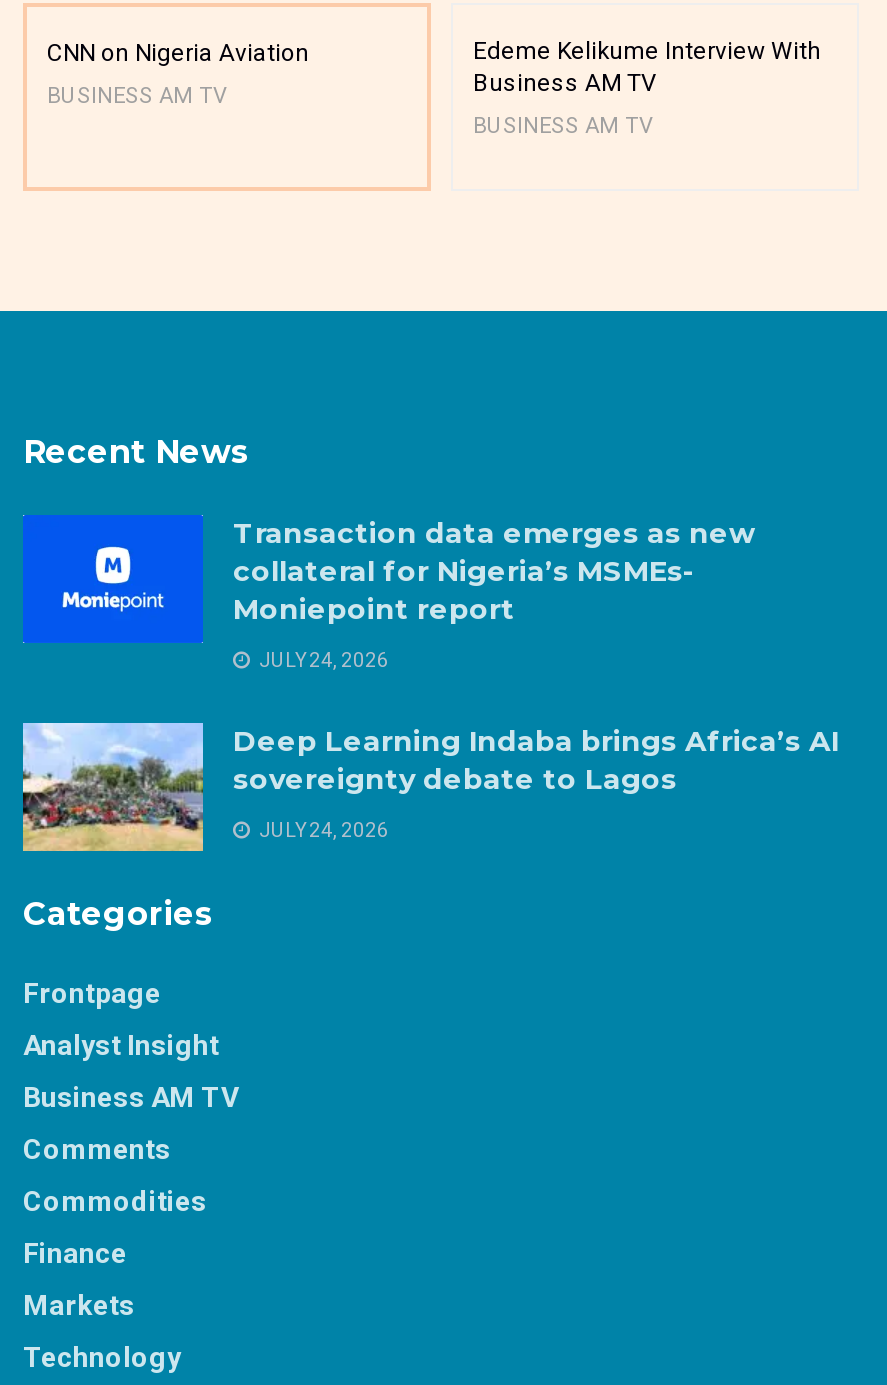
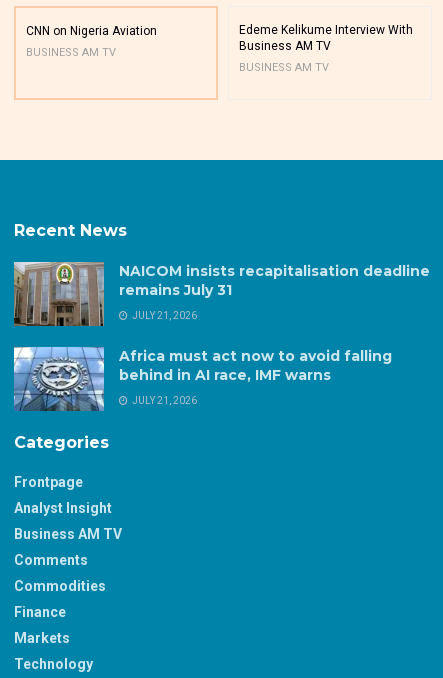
- [image]
- Transaction data emerges as new
- collateral for Nigeria’s MSMEs-
- Moniepoint report
+ [image]
+ NAICOM insists recapitalisation deadline
+ remains July 31

- JULY 24, 2026
+ JULY 21, 2026

- [image]
- Deep Learning Indaba brings Africa’s AI
- sovereignty debate to Lagos
+ [image]
+ Africa must act now to avoid falling
+ behind in AI race, IMF warns

- JULY 24, 2026
+ JULY 21, 2026
